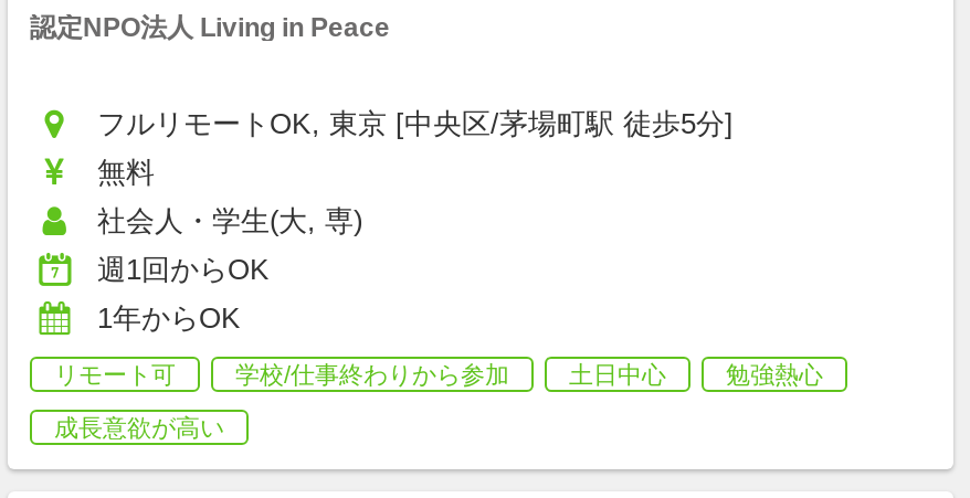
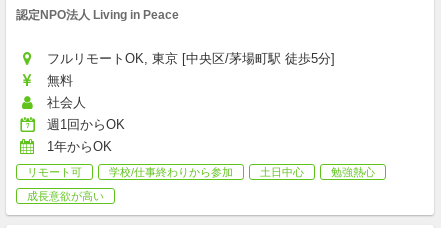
- 社会人・学生(大, 専)
+ 社会人
